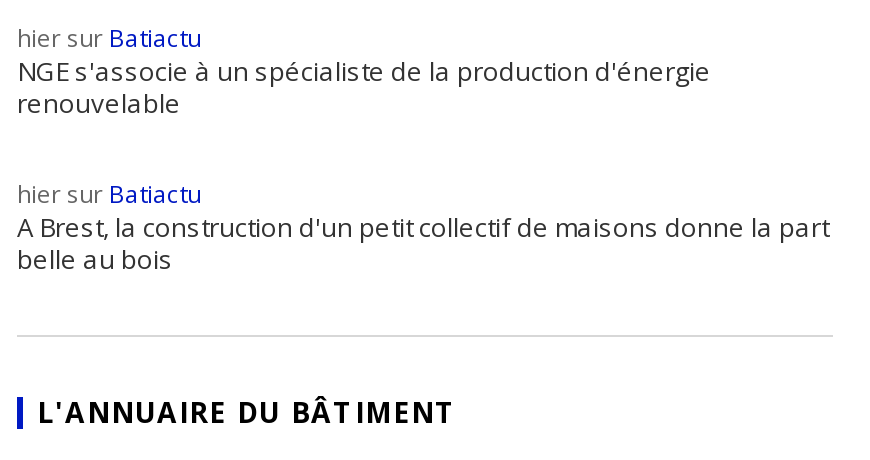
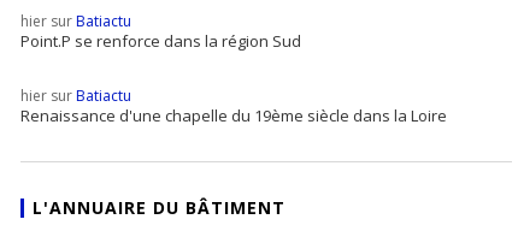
- NGE s'associe à un spécialiste de la production d'énergie
- renouvelable
+ Point.P se renforce dans la région Sud

- A Brest, la construction d'un petit collectif de maisons donne la part
- belle au bois
+ Renaissance d'une chapelle du 19ème siècle dans la Loire
